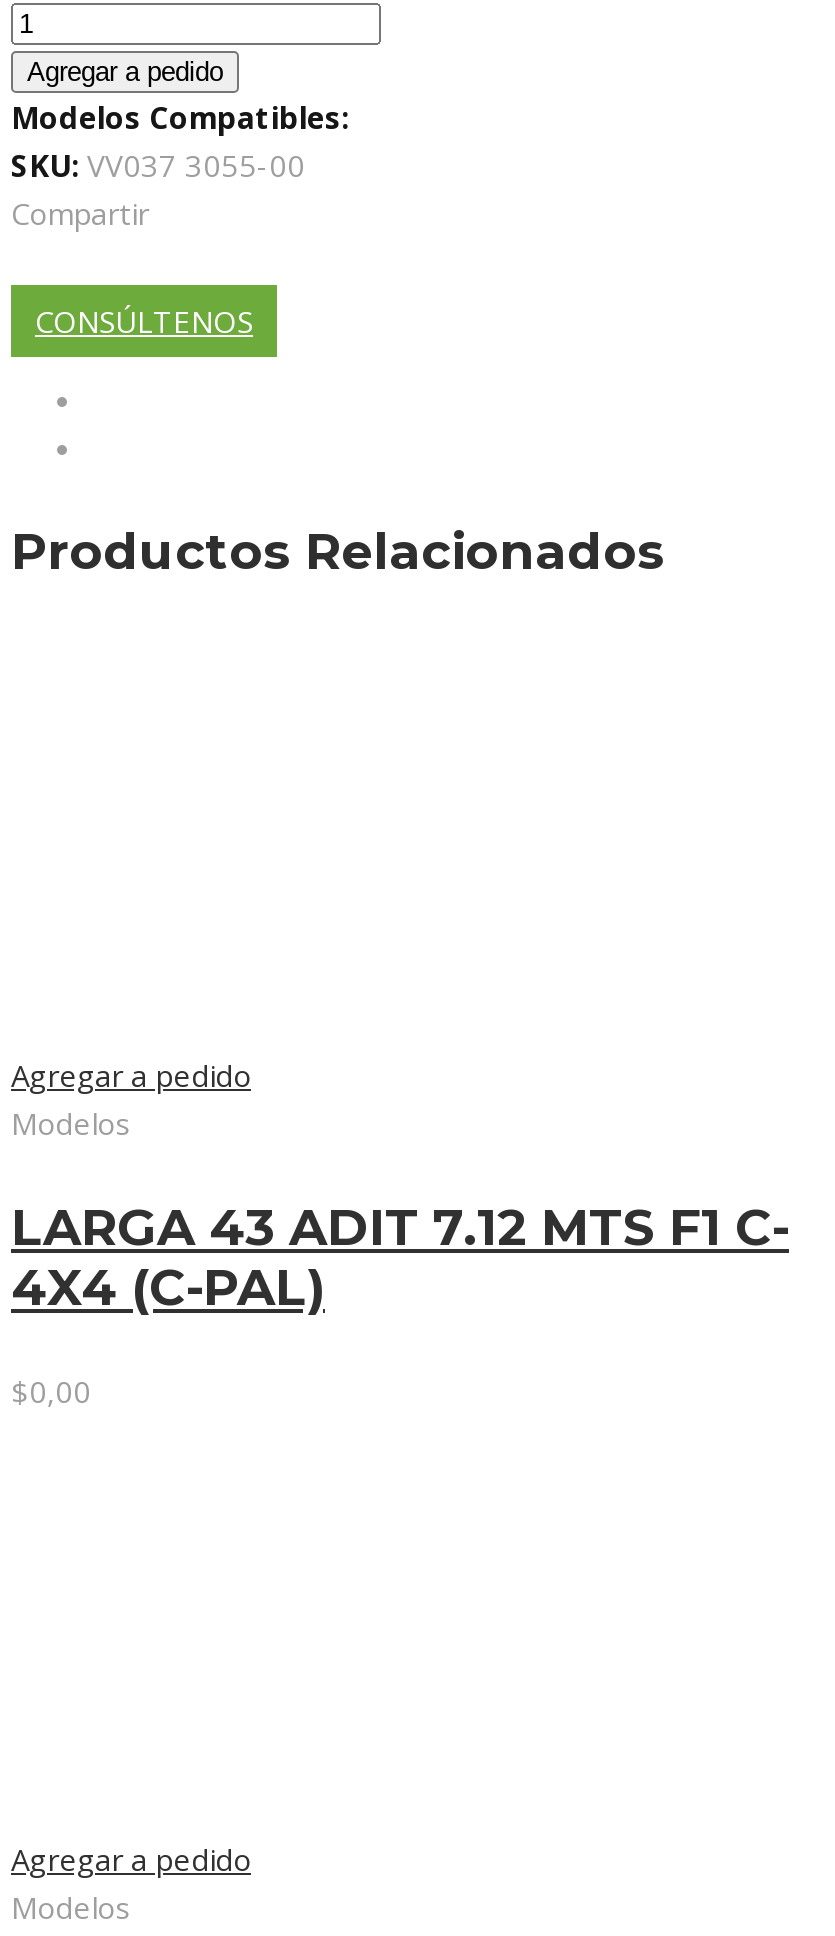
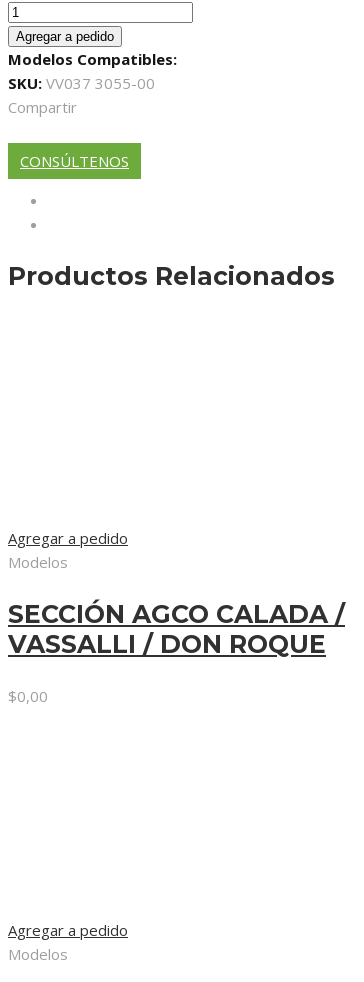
- LARGA 43 ADIT 7.12 MTS F1 C-
- 4X4 (C-PAL)
+ SECCIÓN AGCO CALADA /
+ VASSALLI / DON ROQUE
